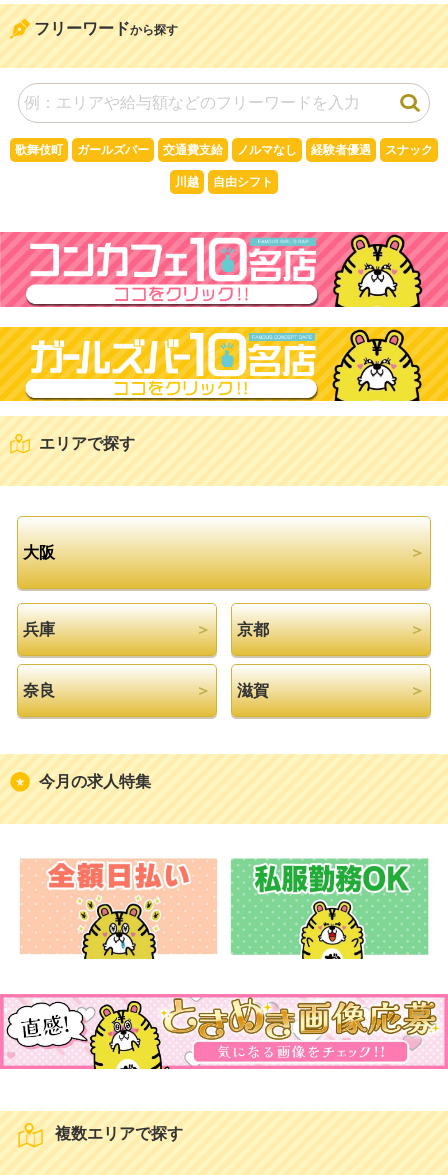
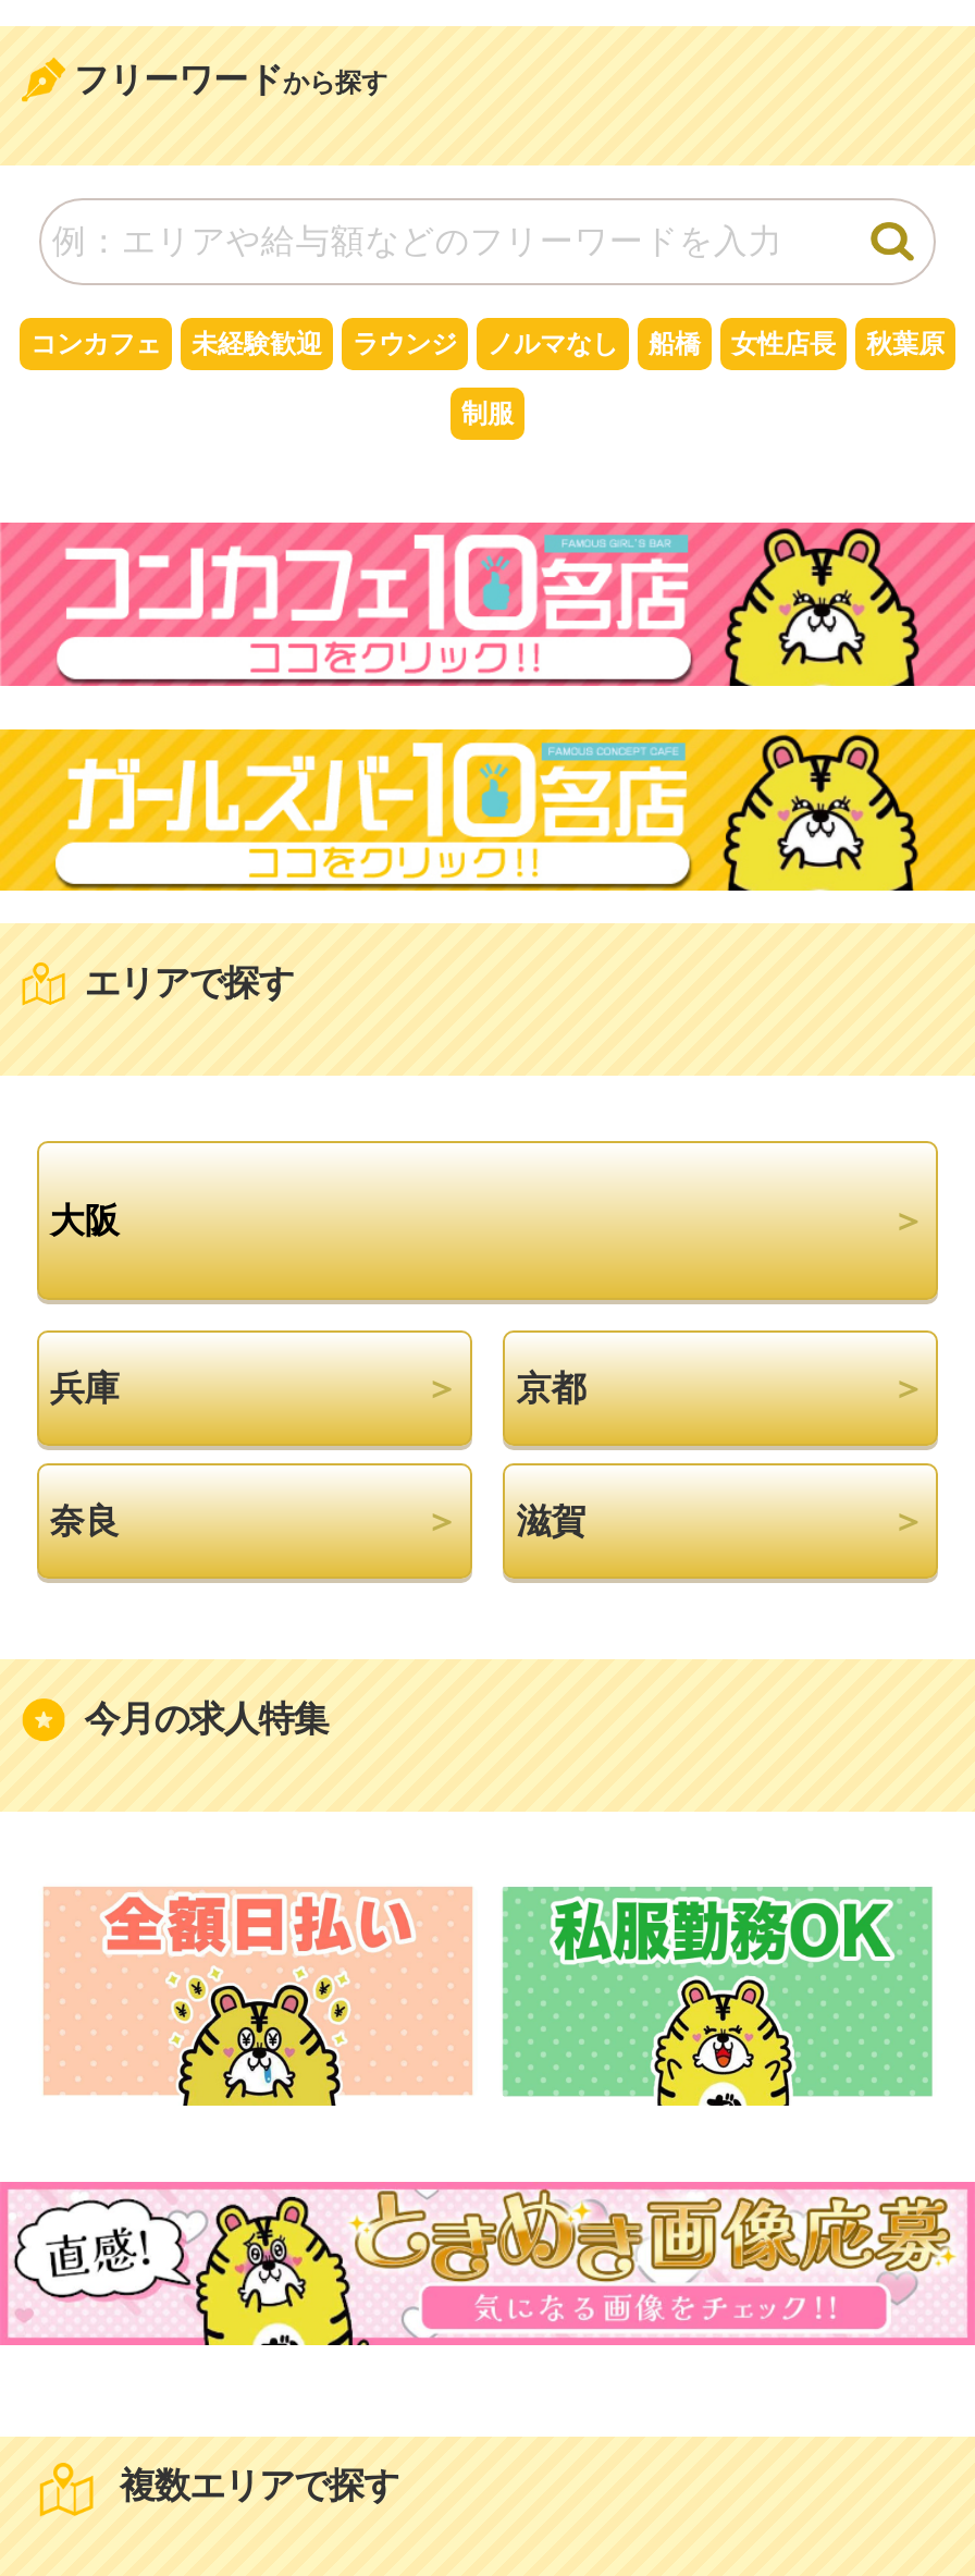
- 歌舞伎町
- ガールズバー
- 交通費支給
+ コンカフェ
+ 未経験歓迎
+ ラウンジ

- 経験者優遇
- スナック
+ 船橋
+ 女性店長
+ 秋葉原

- 川越
- 自由シフト
+ 制服
